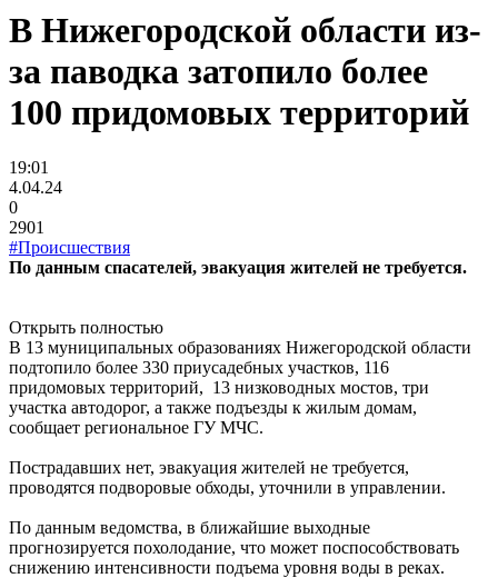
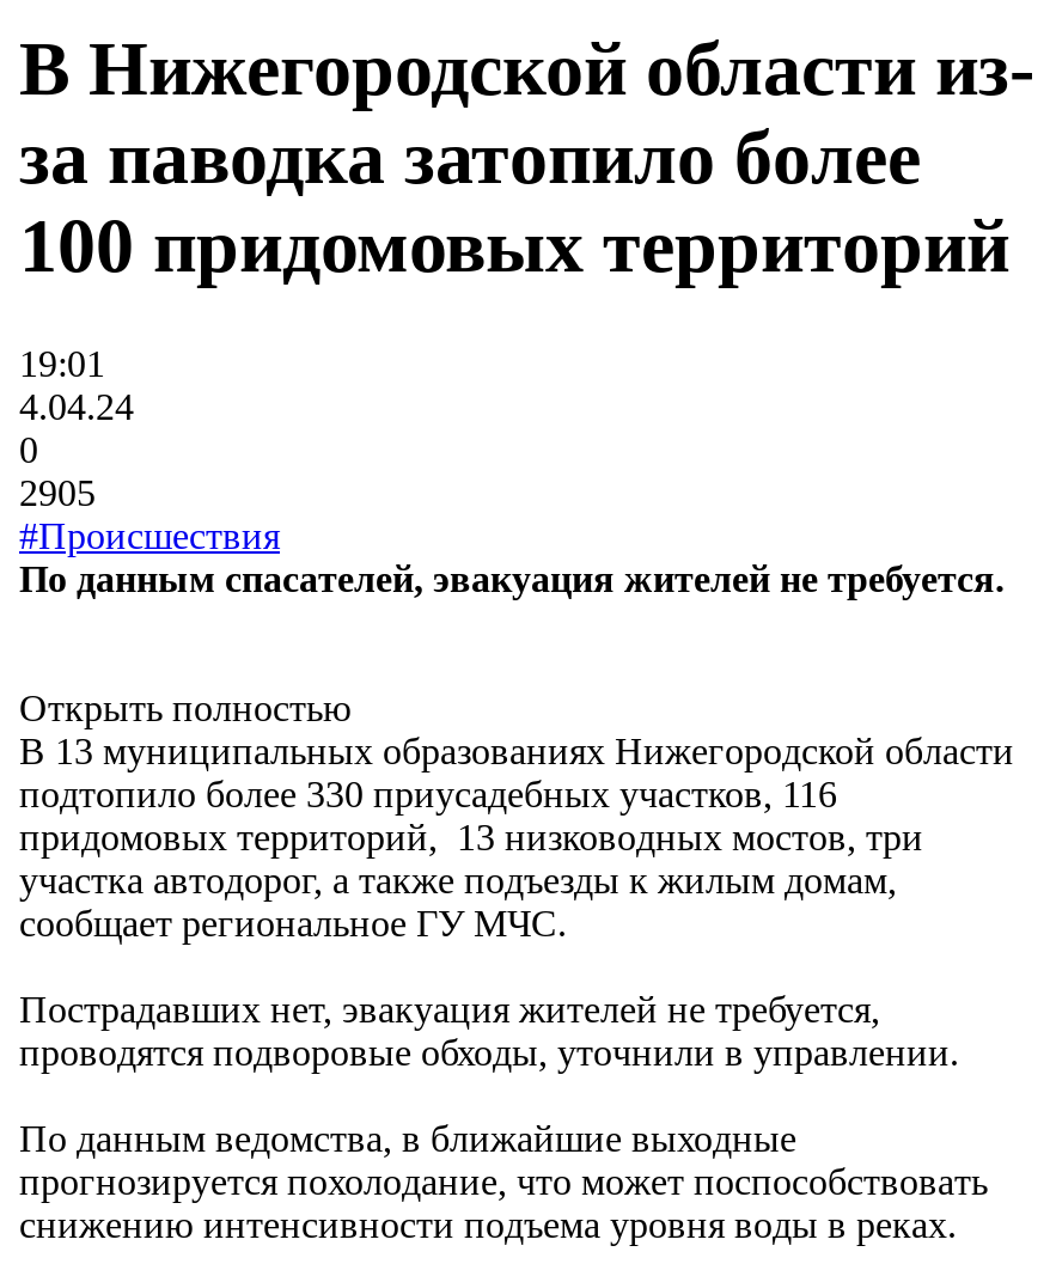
- 2901
+ 2905
